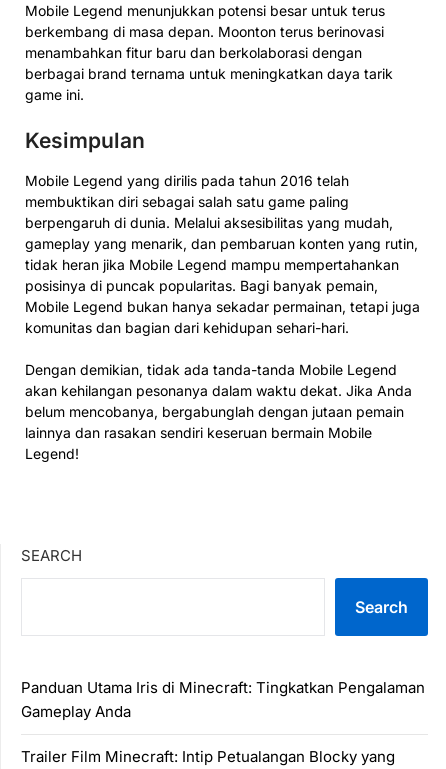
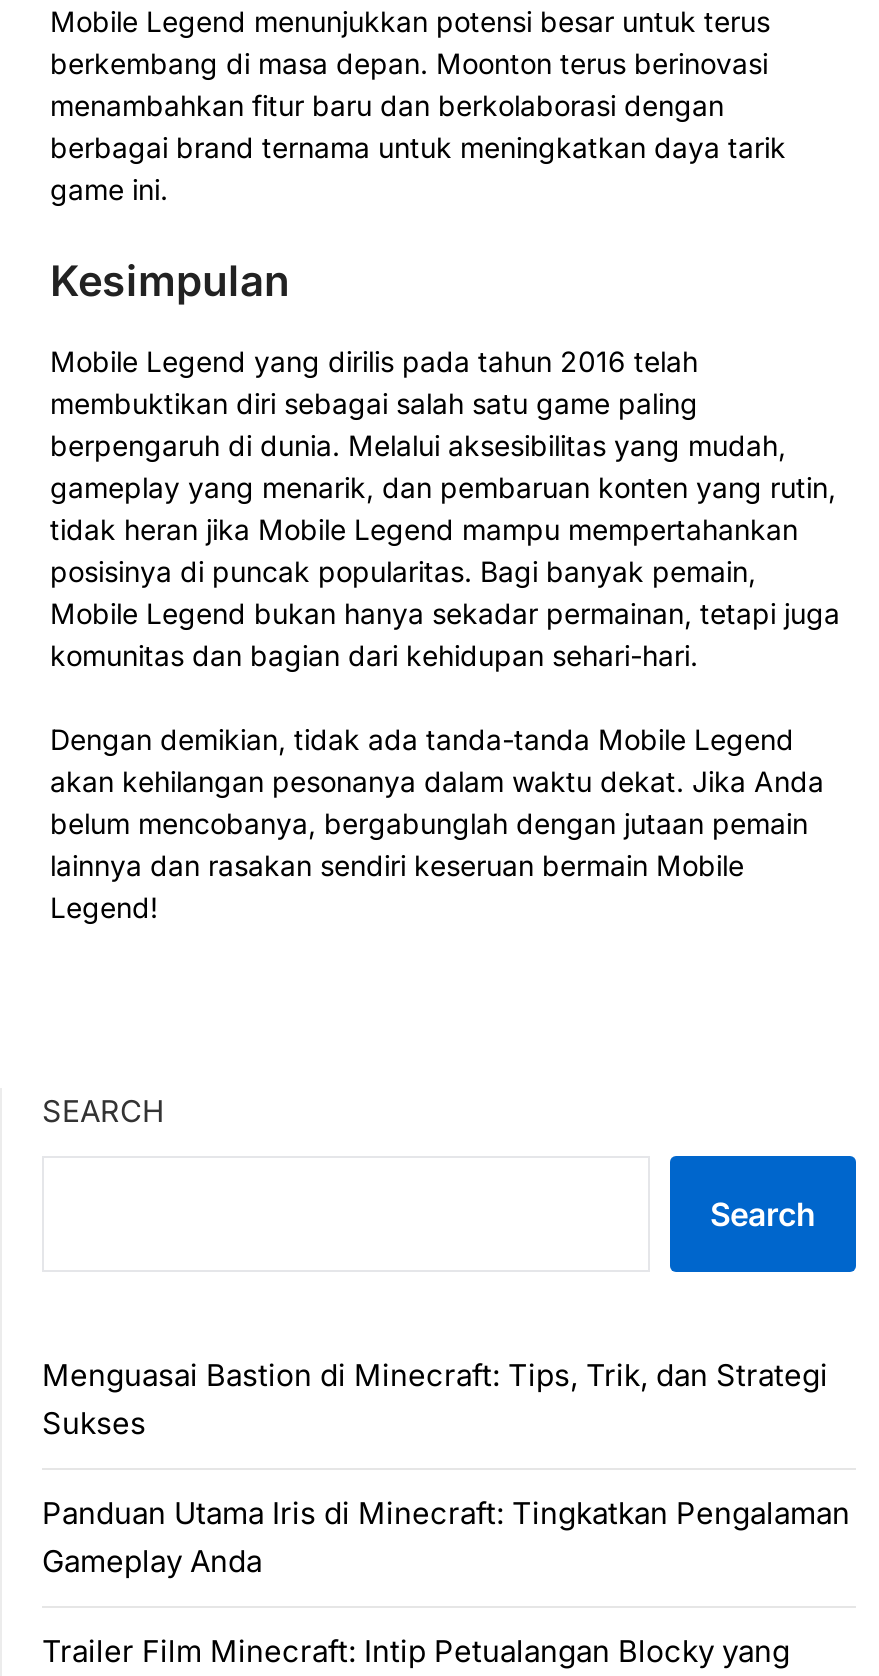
+ Menguasai Bastion di Minecraft: Tips, Trik, dan Strategi
+ Sukses
